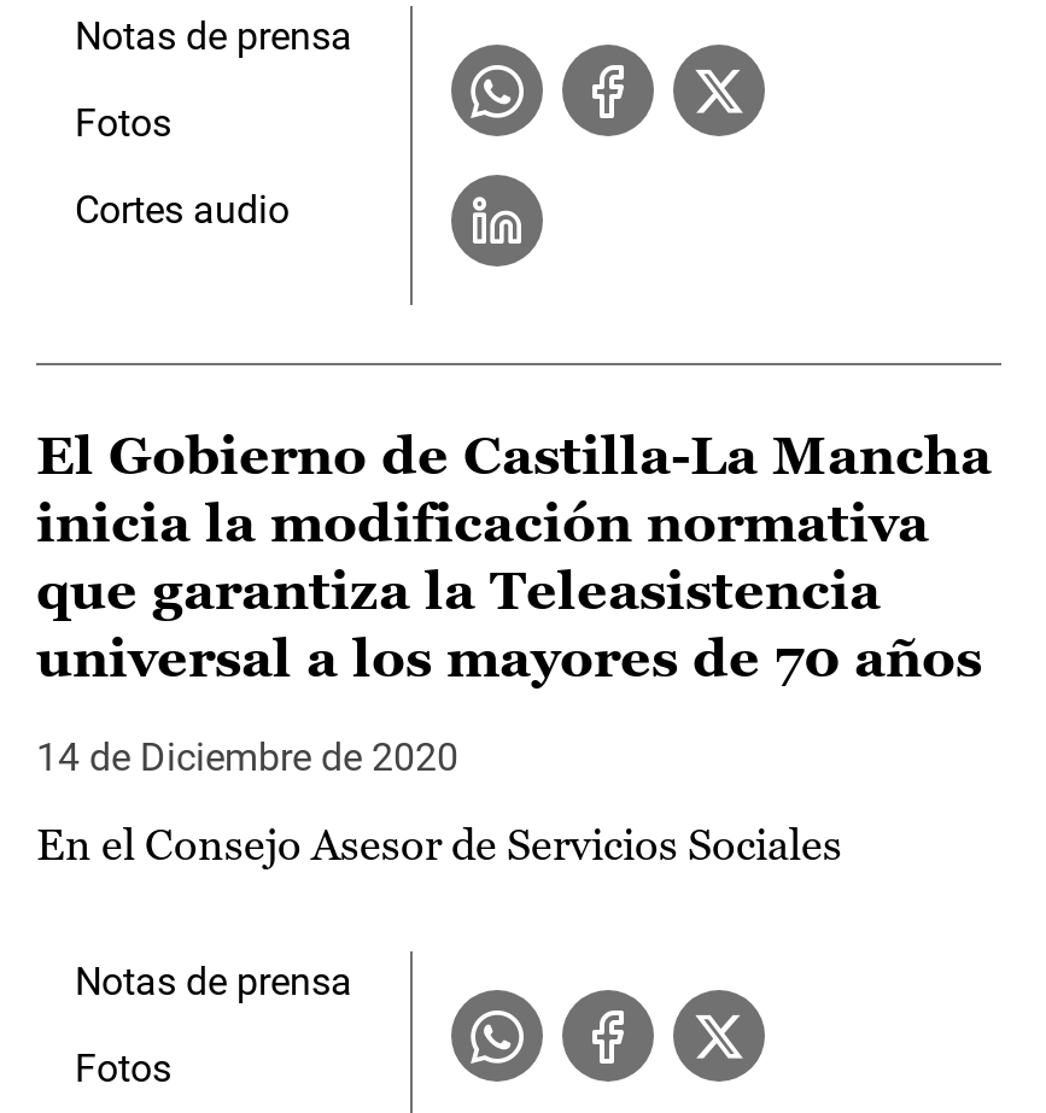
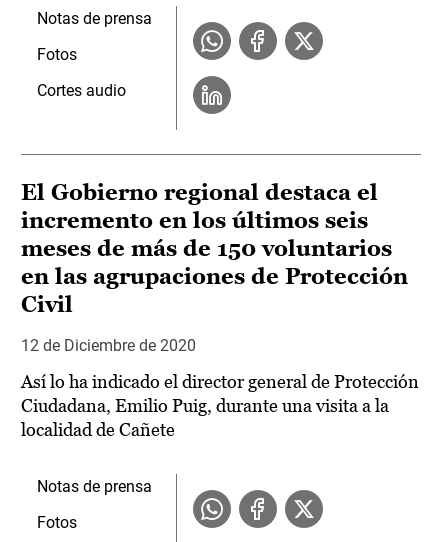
- El Gobierno de Castilla-La Mancha
- inicia la modificación normativa
- que garantiza la Teleasistencia
- universal a los mayores de 70 años
+ El Gobierno regional destaca el
+ incremento en los últimos seis
+ meses de más de 150 voluntarios
+ en las agrupaciones de Protección
+ Civil

- 14 de Diciembre de 2020
+ 12 de Diciembre de 2020

- En el Consejo Asesor de Servicios Sociales
+ Así lo ha indicado el director general de Protección
+ Ciudadana, Emilio Puig, durante una visita a la
+ localidad de Cañete
